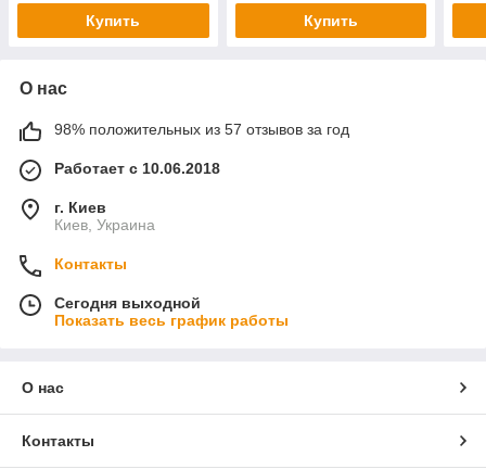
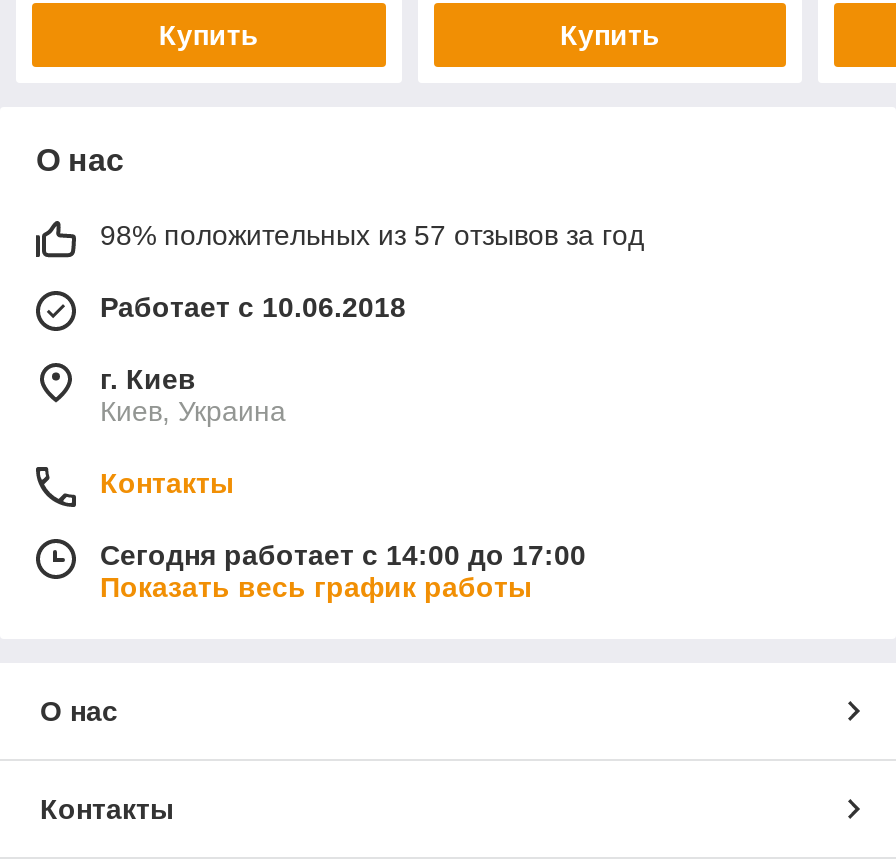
- Сегодня выходной
+ Сегодня работает с 14:00 до 17:00
